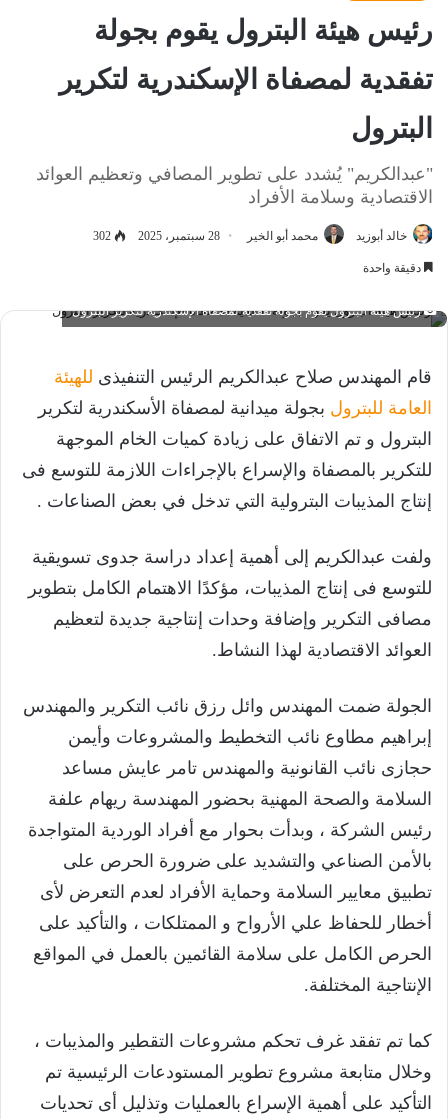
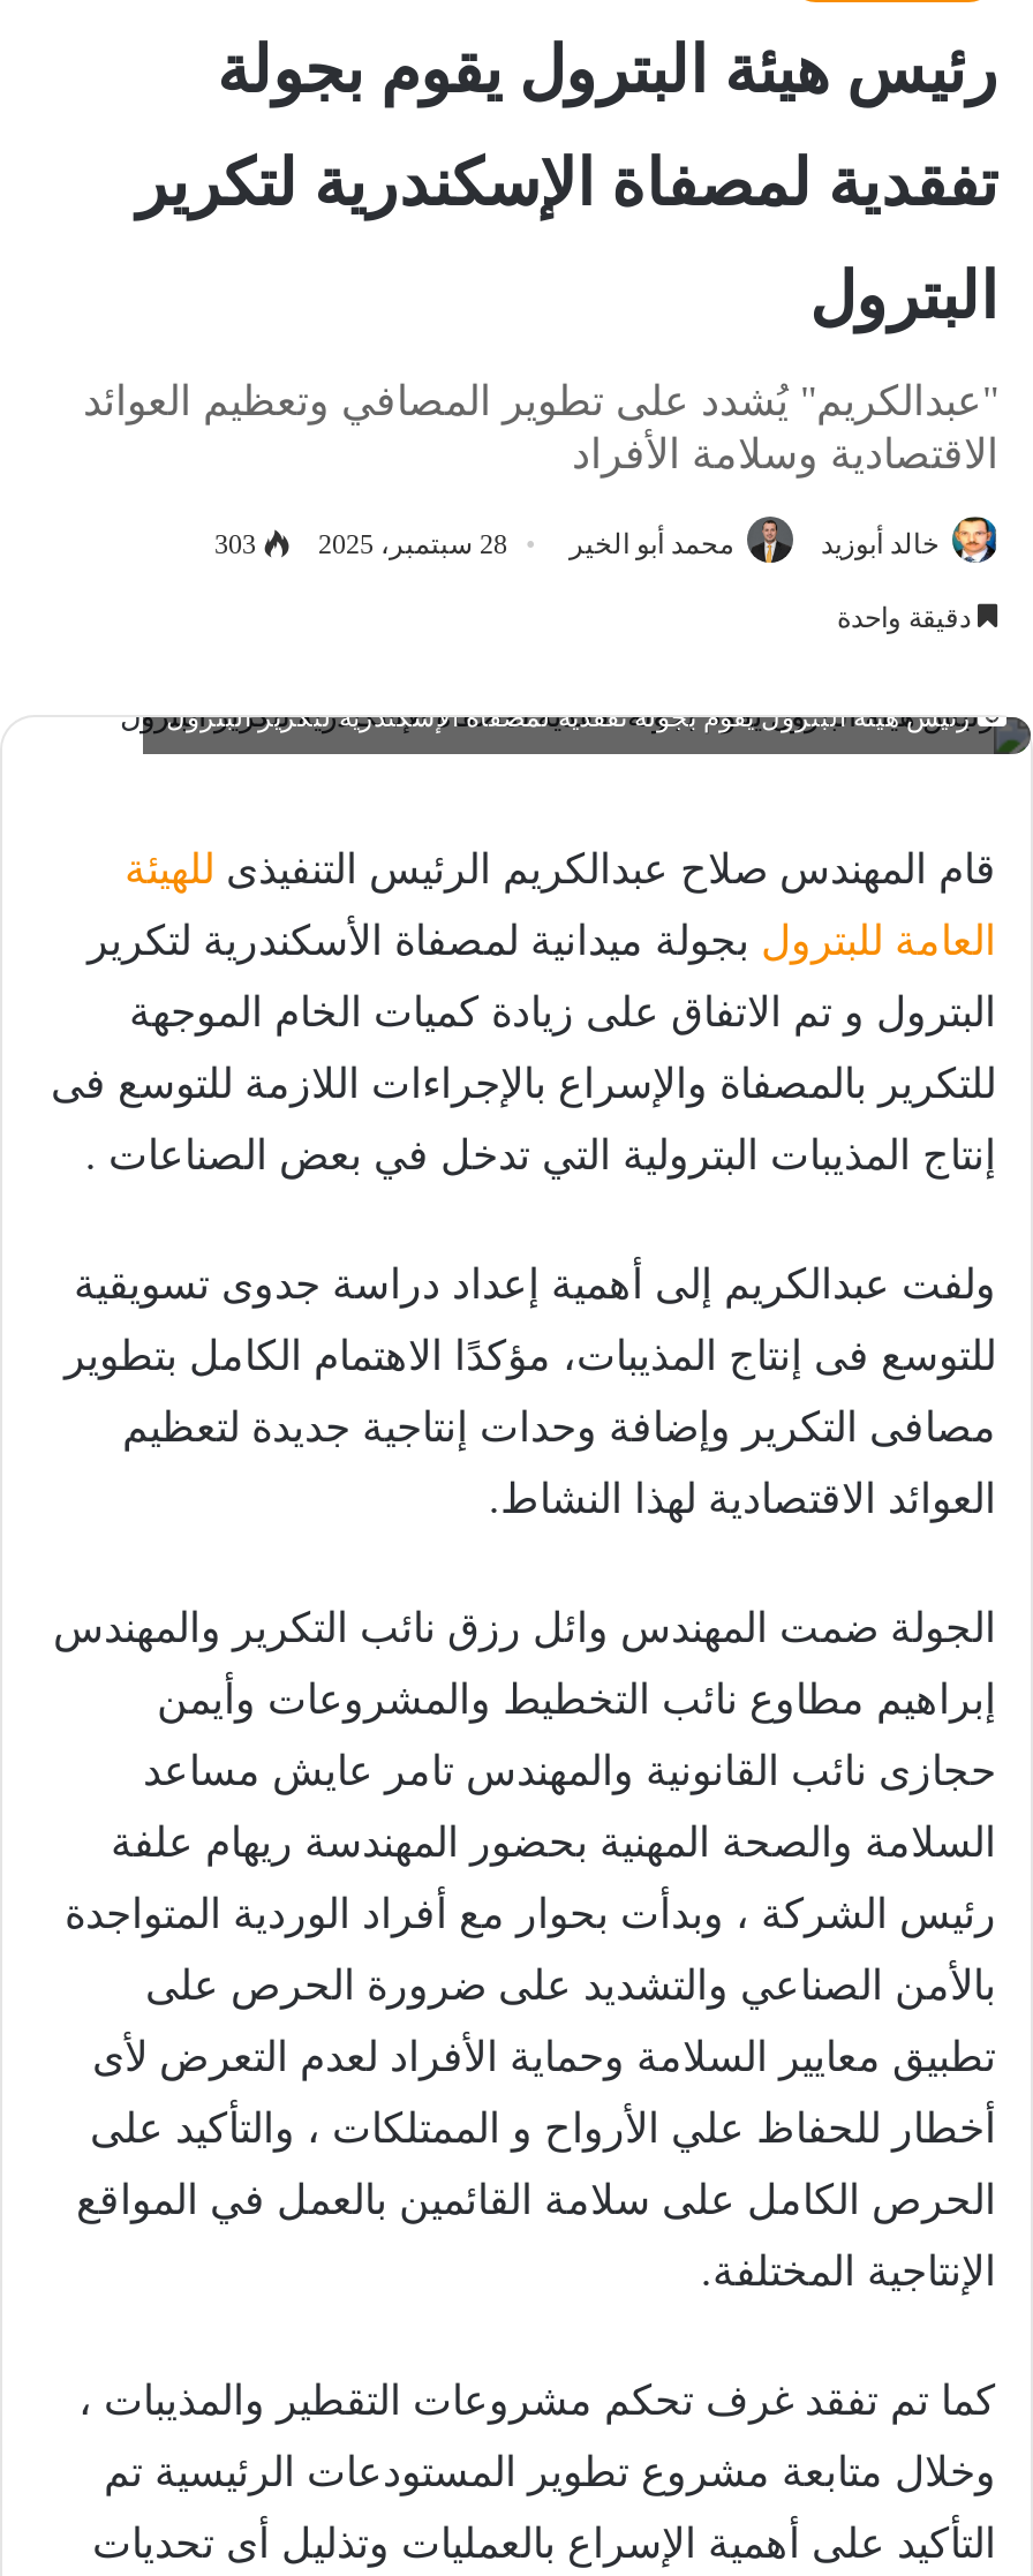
- 302
+ 303
